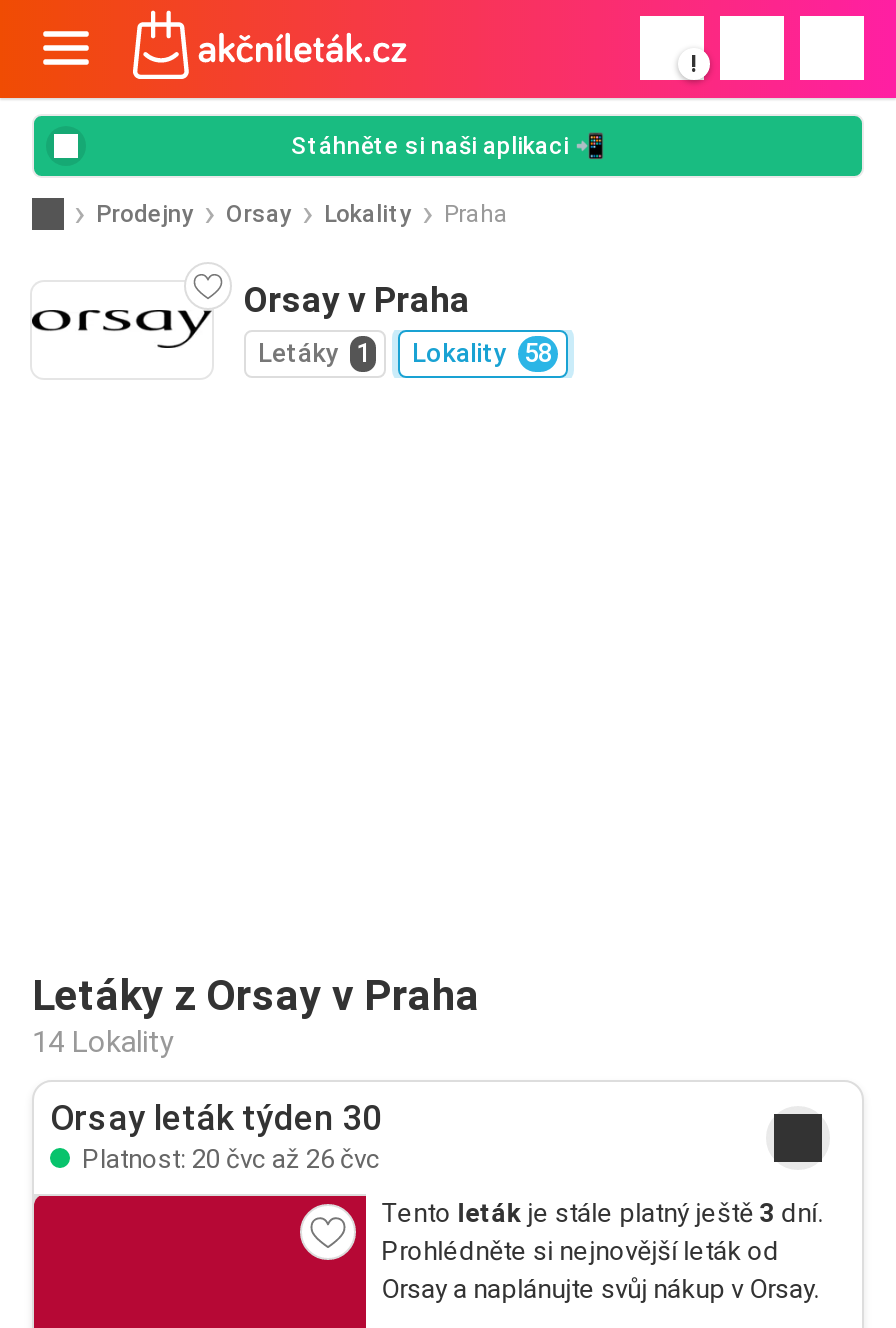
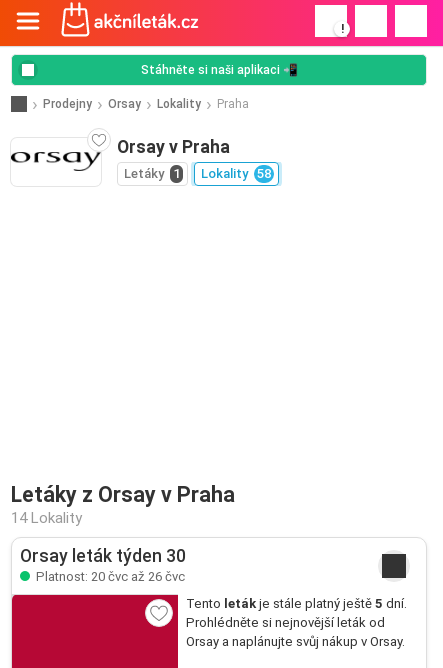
- Tento leták je stále platný ještě 3 dní.
+ Tento leták je stále platný ještě 5 dní.
